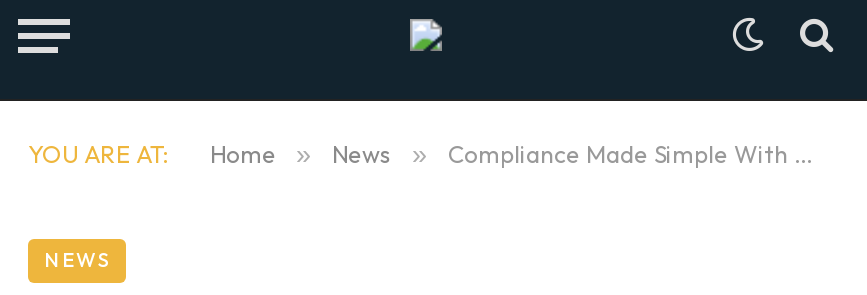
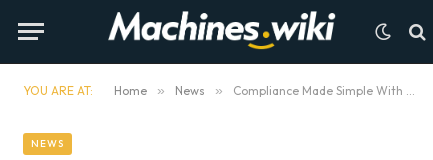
+ [image]
